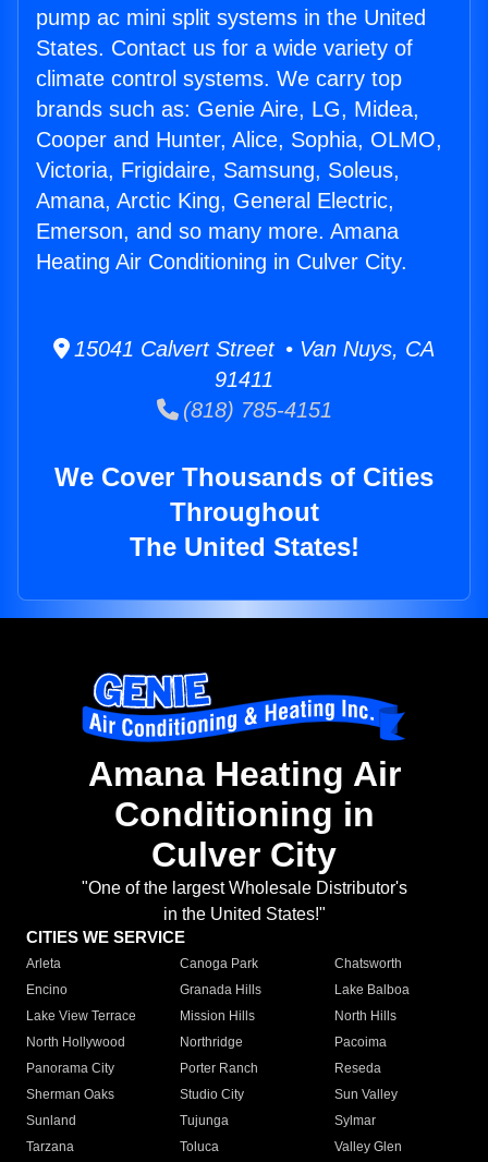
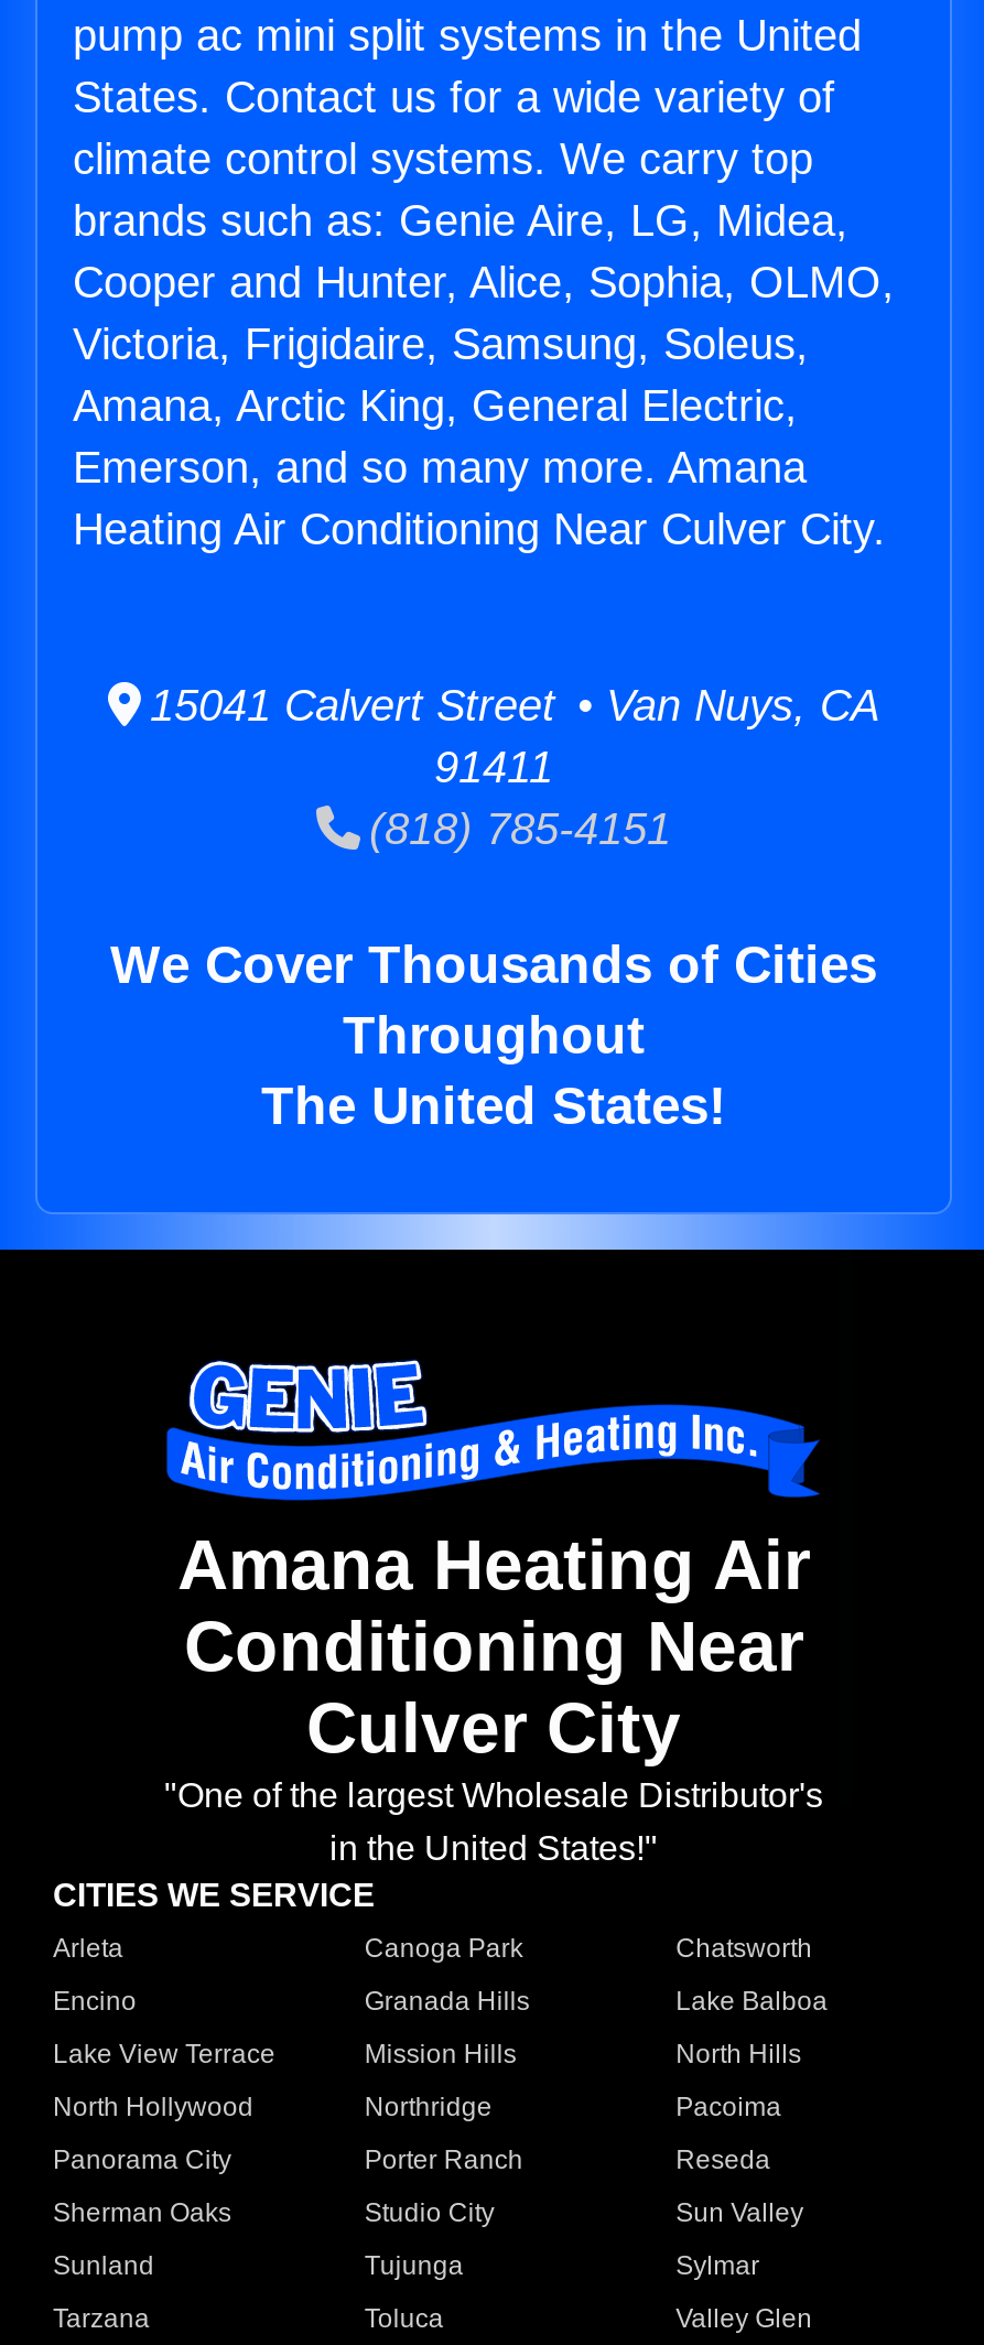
- Heating Air Conditioning in Culver City.
+ Heating Air Conditioning Near Culver City.

- Conditioning in
+ Conditioning Near
